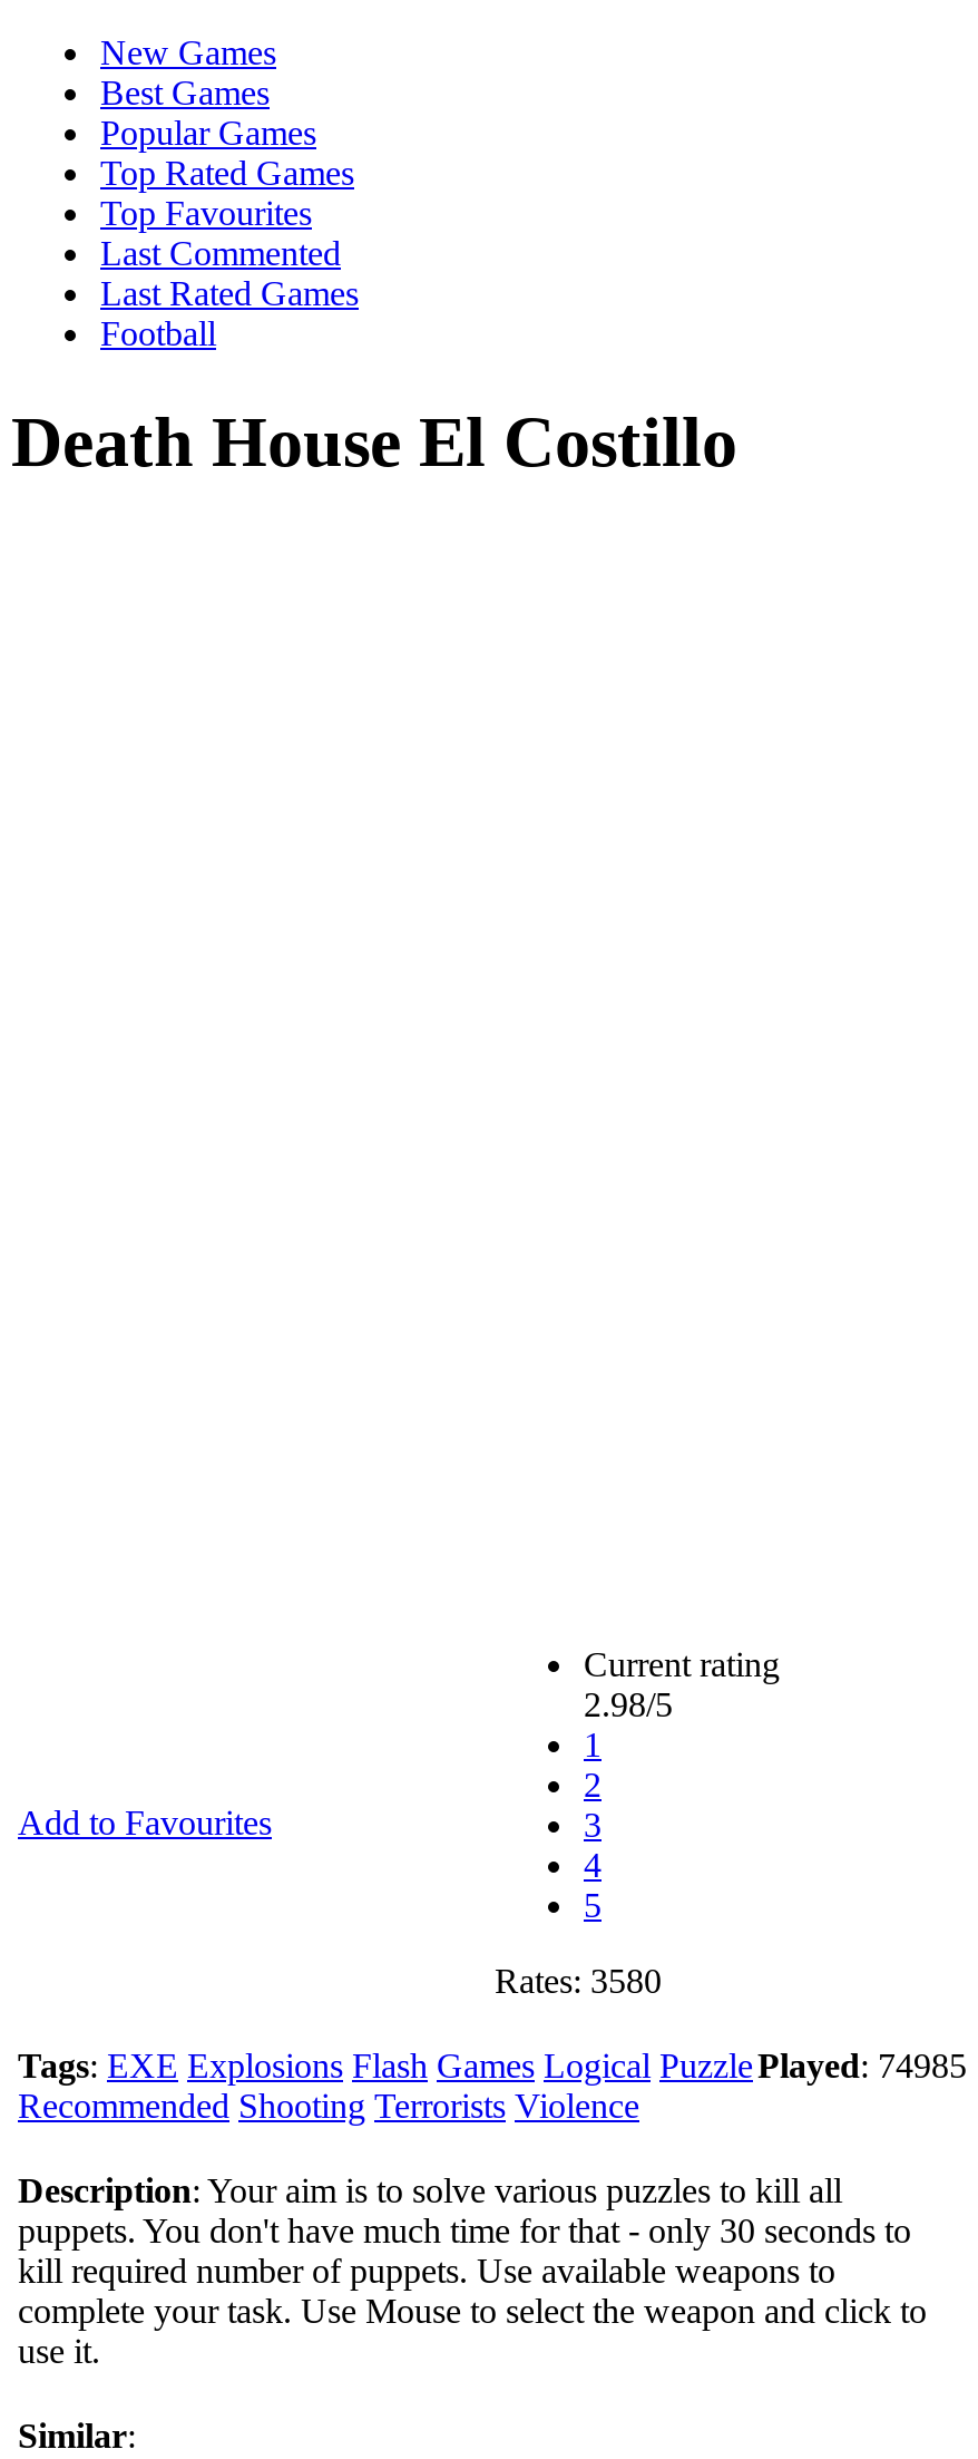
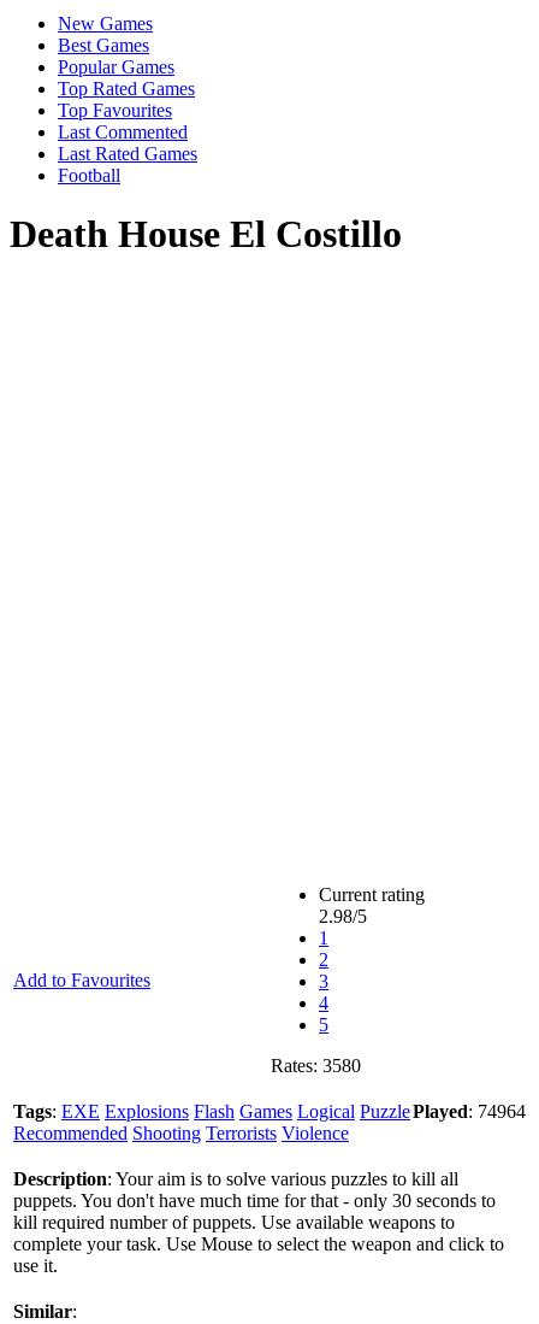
- Tags: EXE Explosions Flash Games Logical Puzzle Played: 74985
+ Tags: EXE Explosions Flash Games Logical Puzzle Played: 74964
